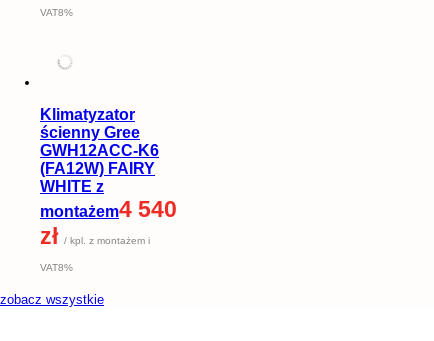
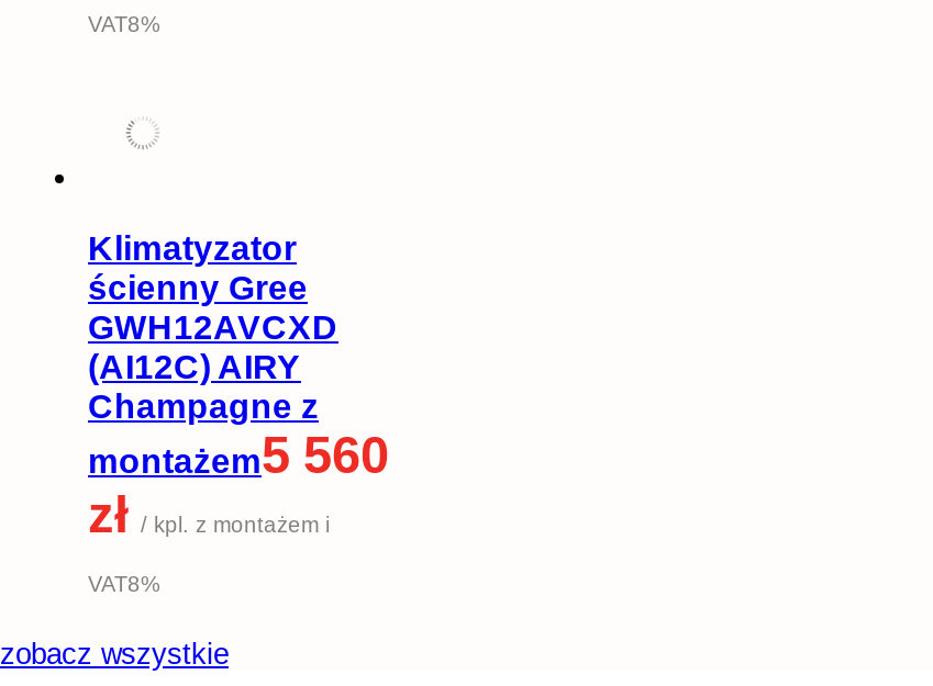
- GWH12ACC-K6
- (FA12W) FAIRY
- WHITE z
- montażem4 540
+ GWH12AVCXD
+ (AI12C) AIRY
+ Champagne z
+ montażem5 560
